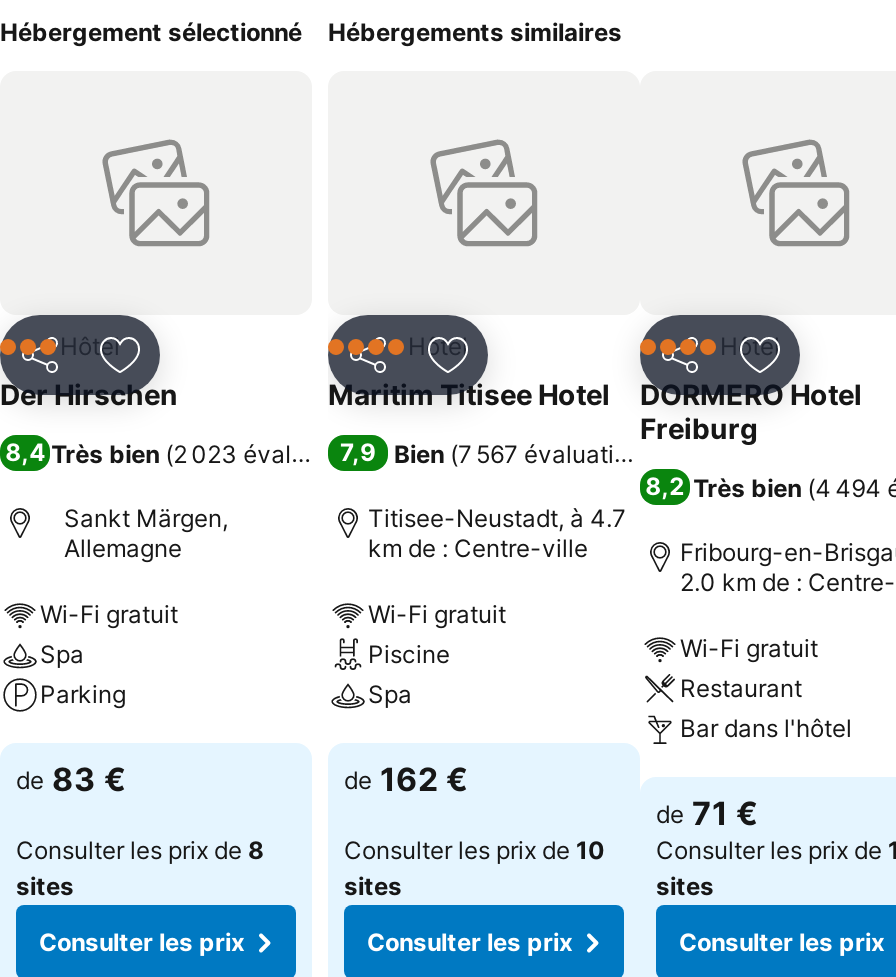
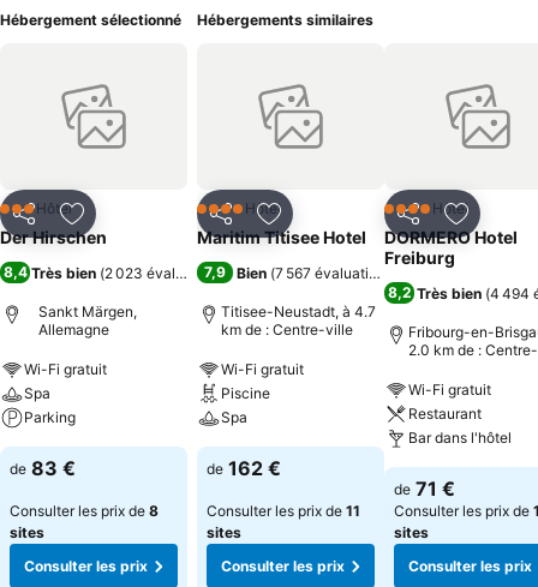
- Consulter les prix de 10
+ Consulter les prix de 11
